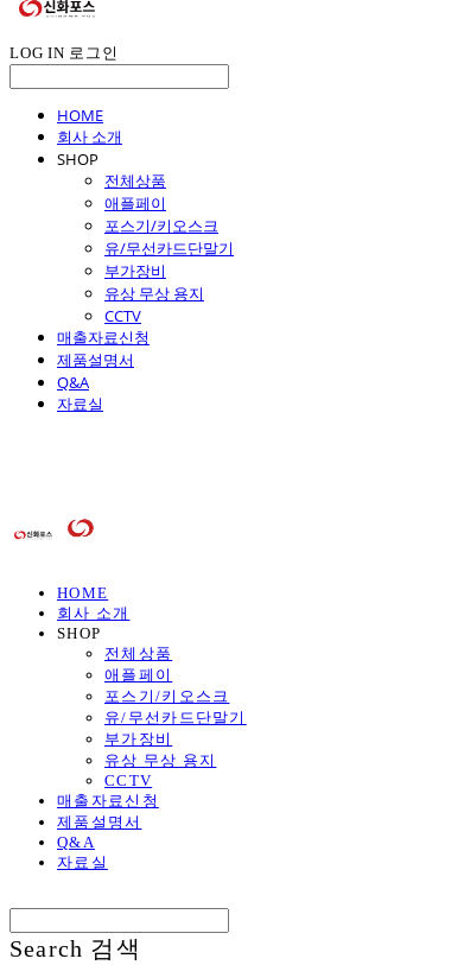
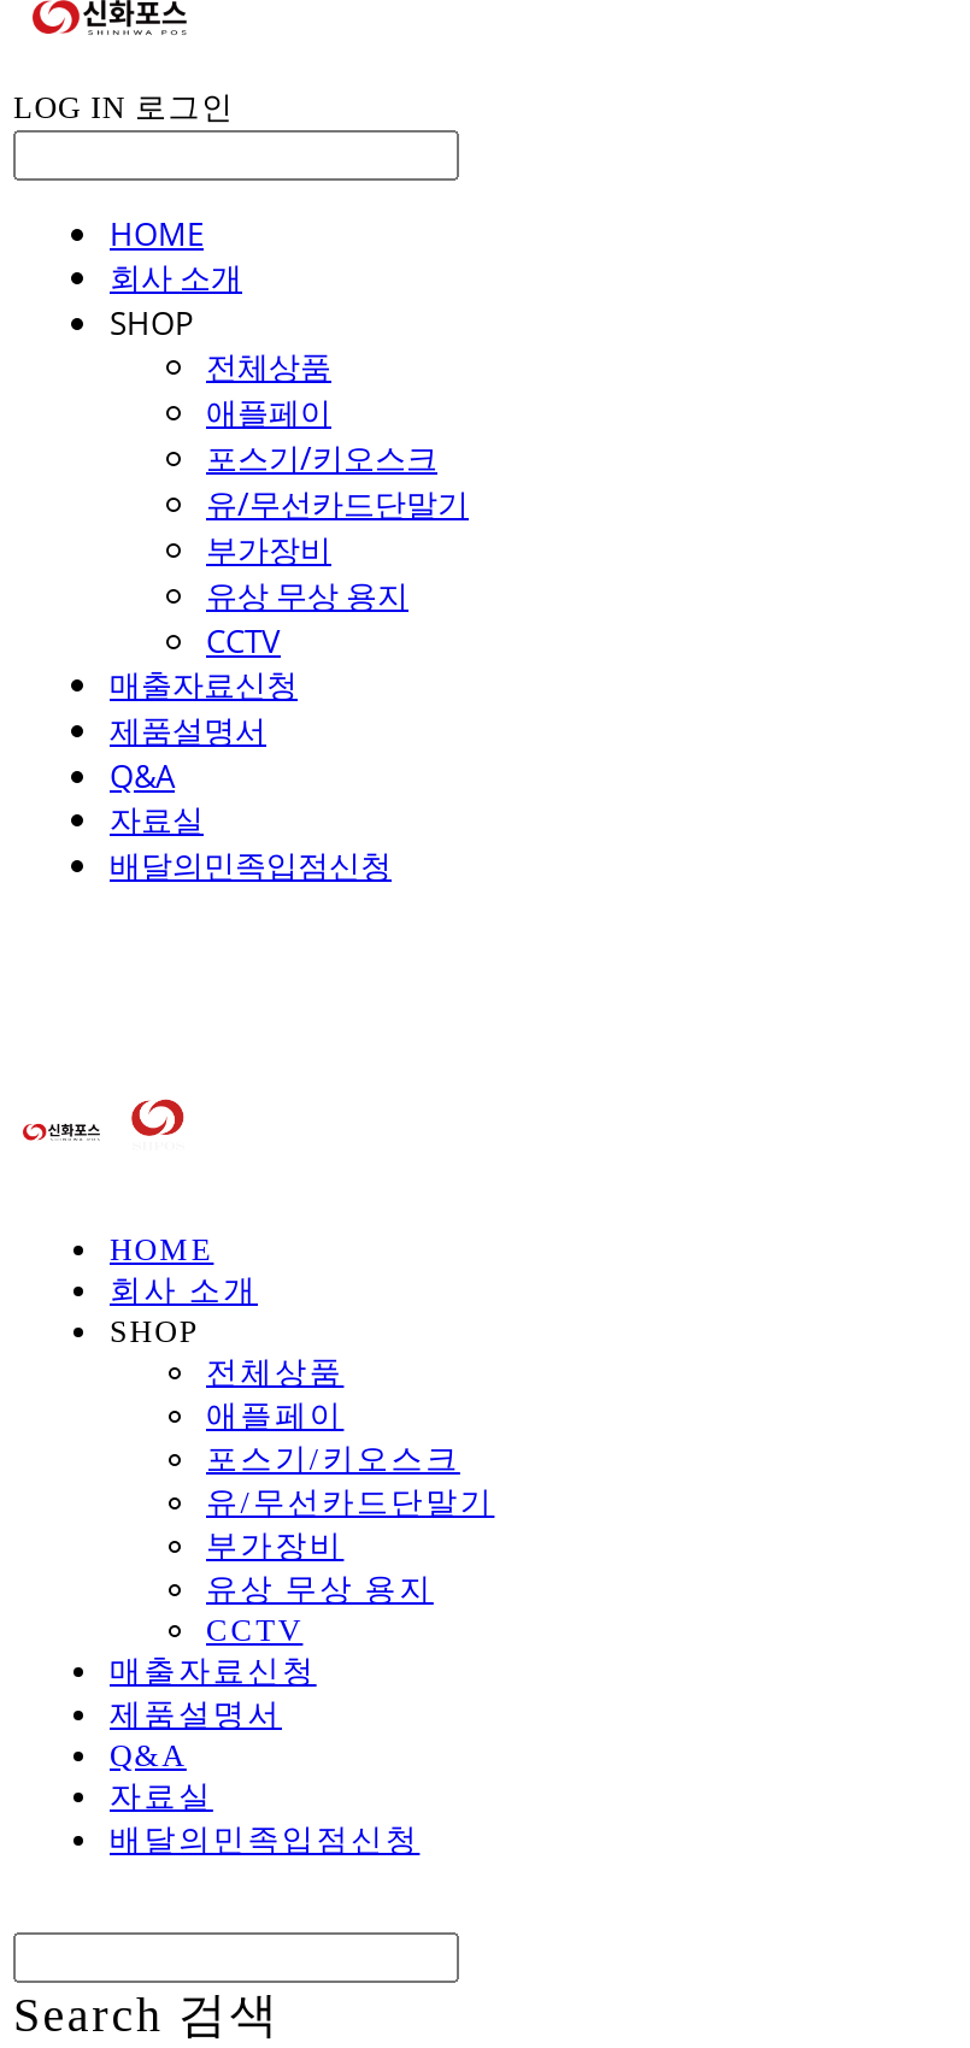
+ 배달의민족입점신청

+ 배달의민족입점신청
